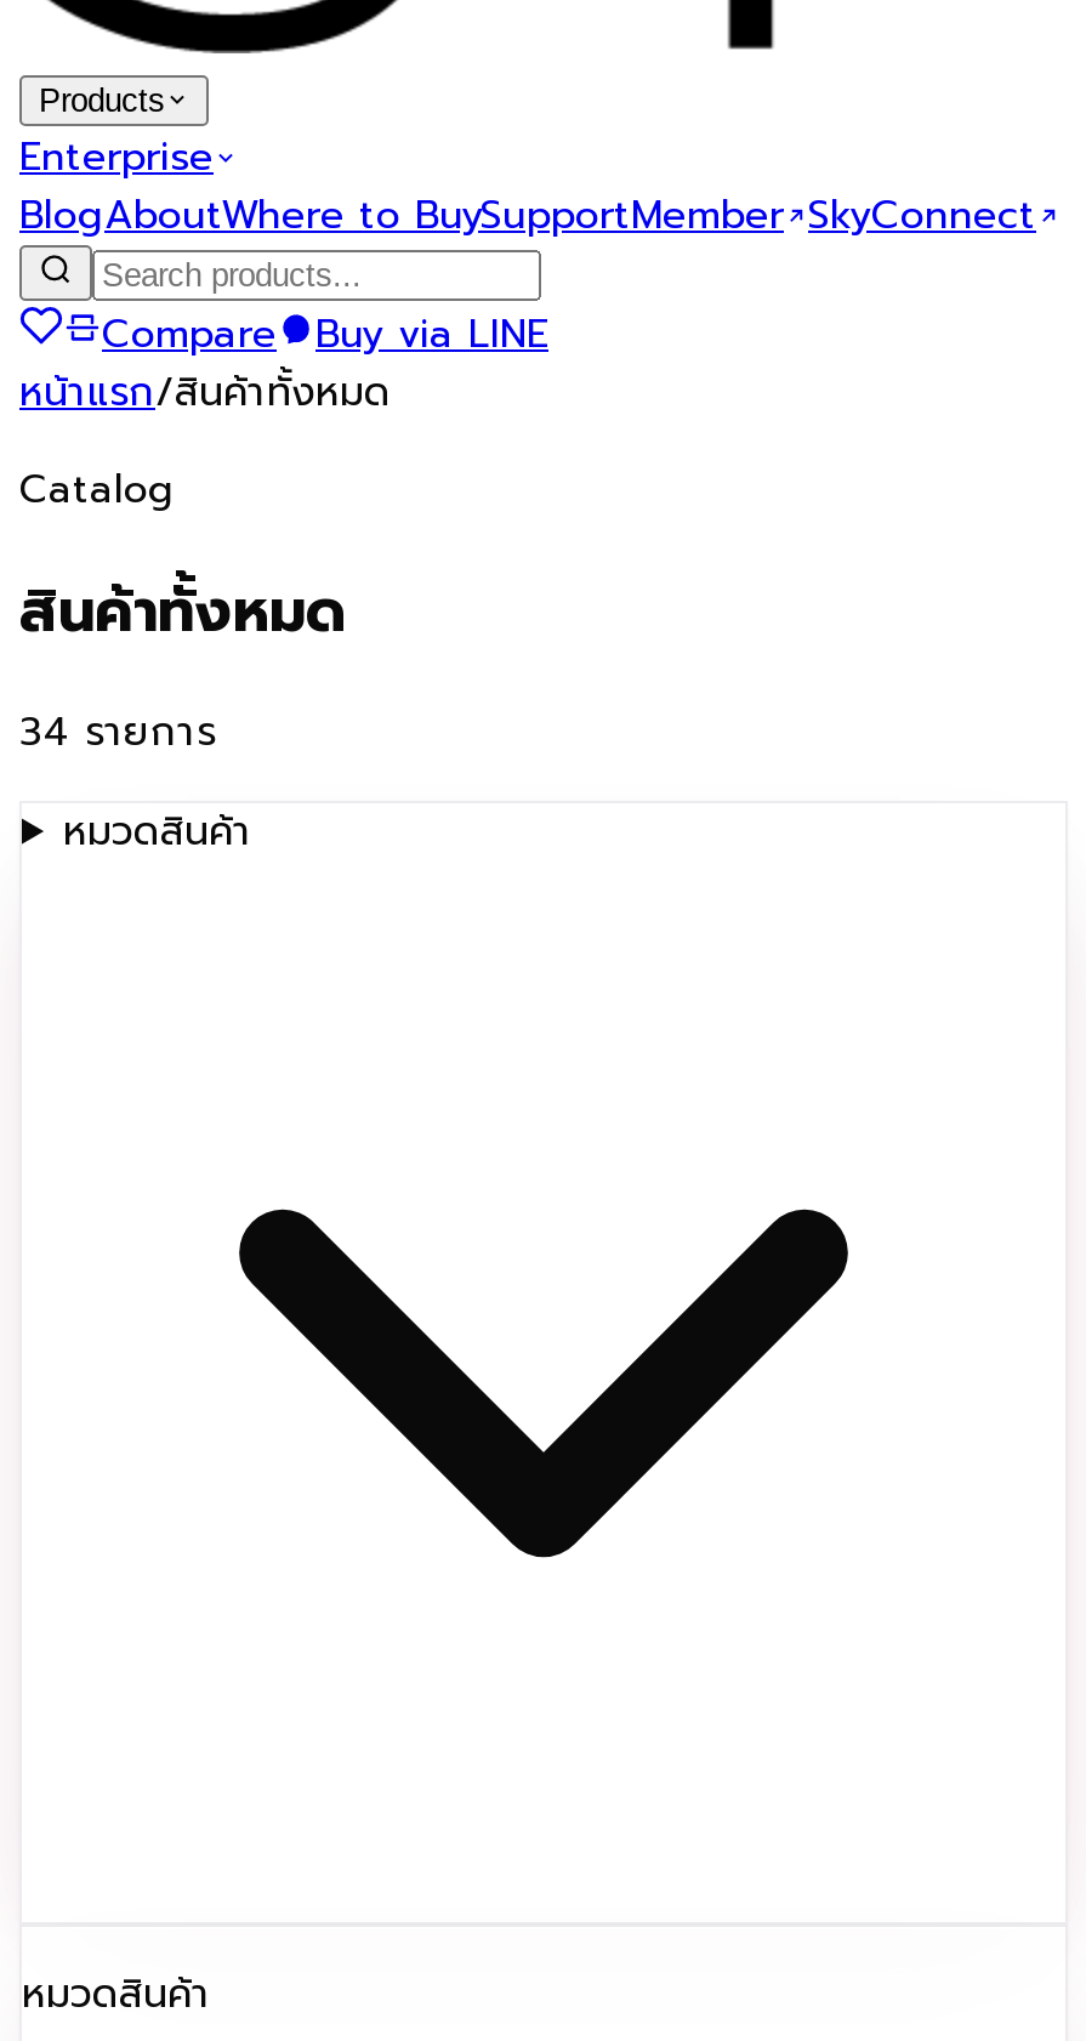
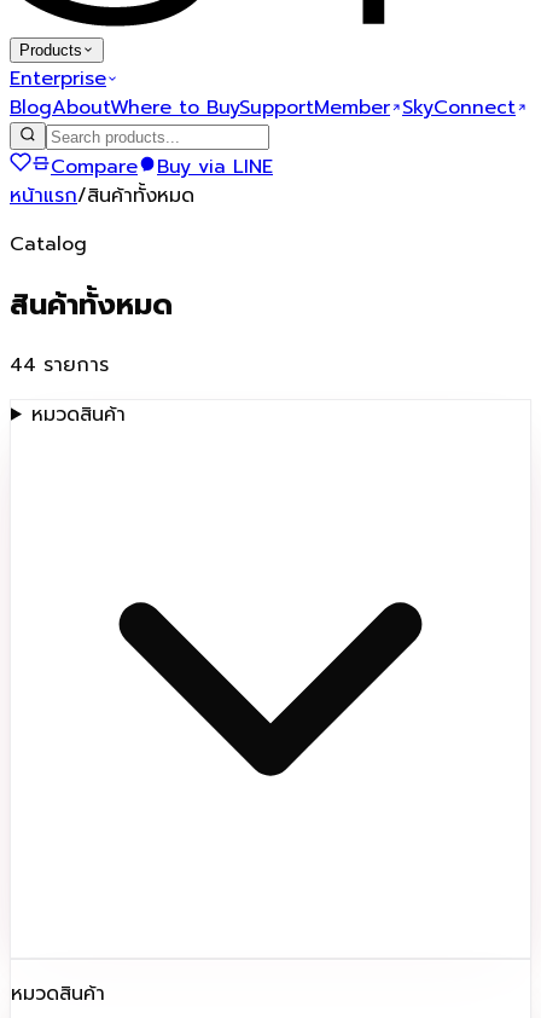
- 34รายการ
+ 44รายการ
